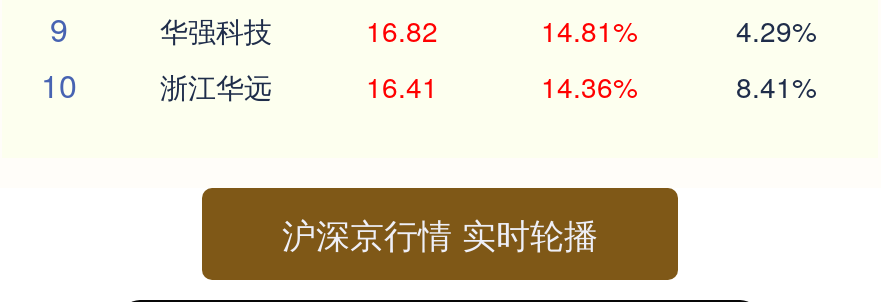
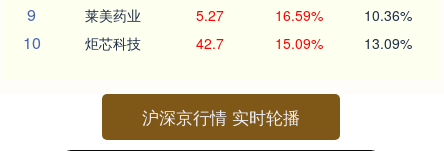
- 华强科技
- 16.82
- 14.81%
- 4.29%
+ 莱美药业
+ 5.27
+ 16.59%
+ 10.36%

- 浙江华远
- 16.41
- 14.36%
- 8.41%
+ 炬芯科技
+ 42.7
+ 15.09%
+ 13.09%
